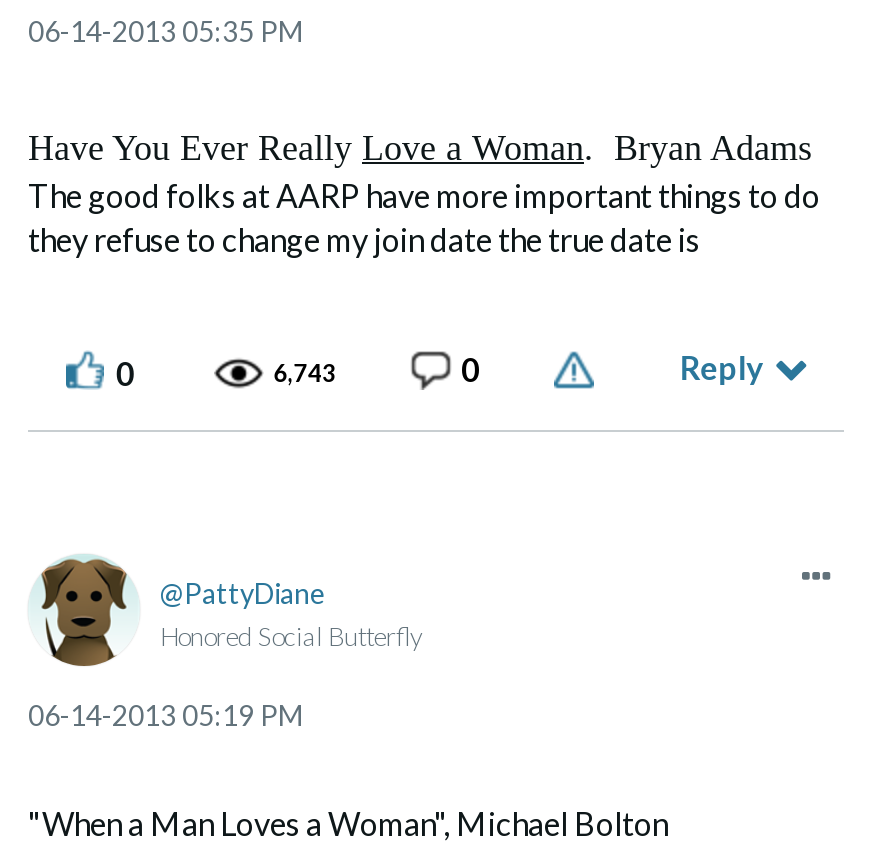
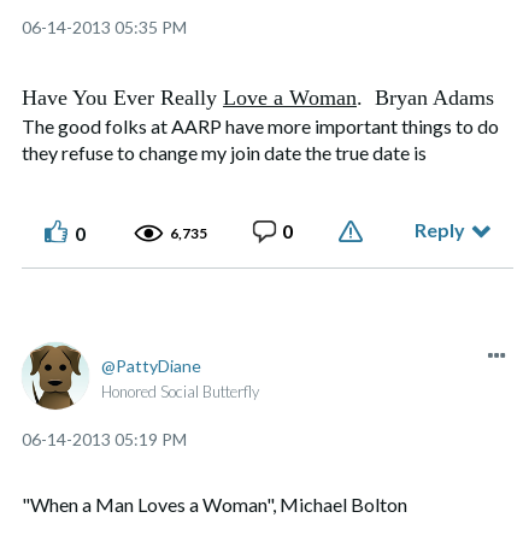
- 6,743
+ 6,735
